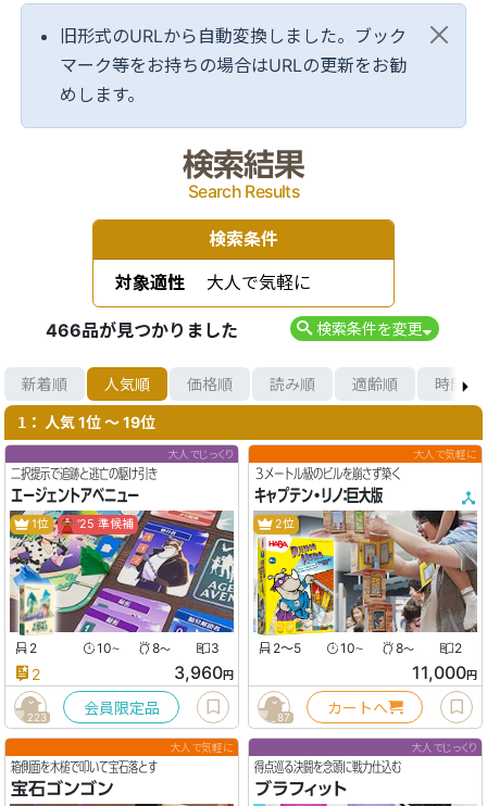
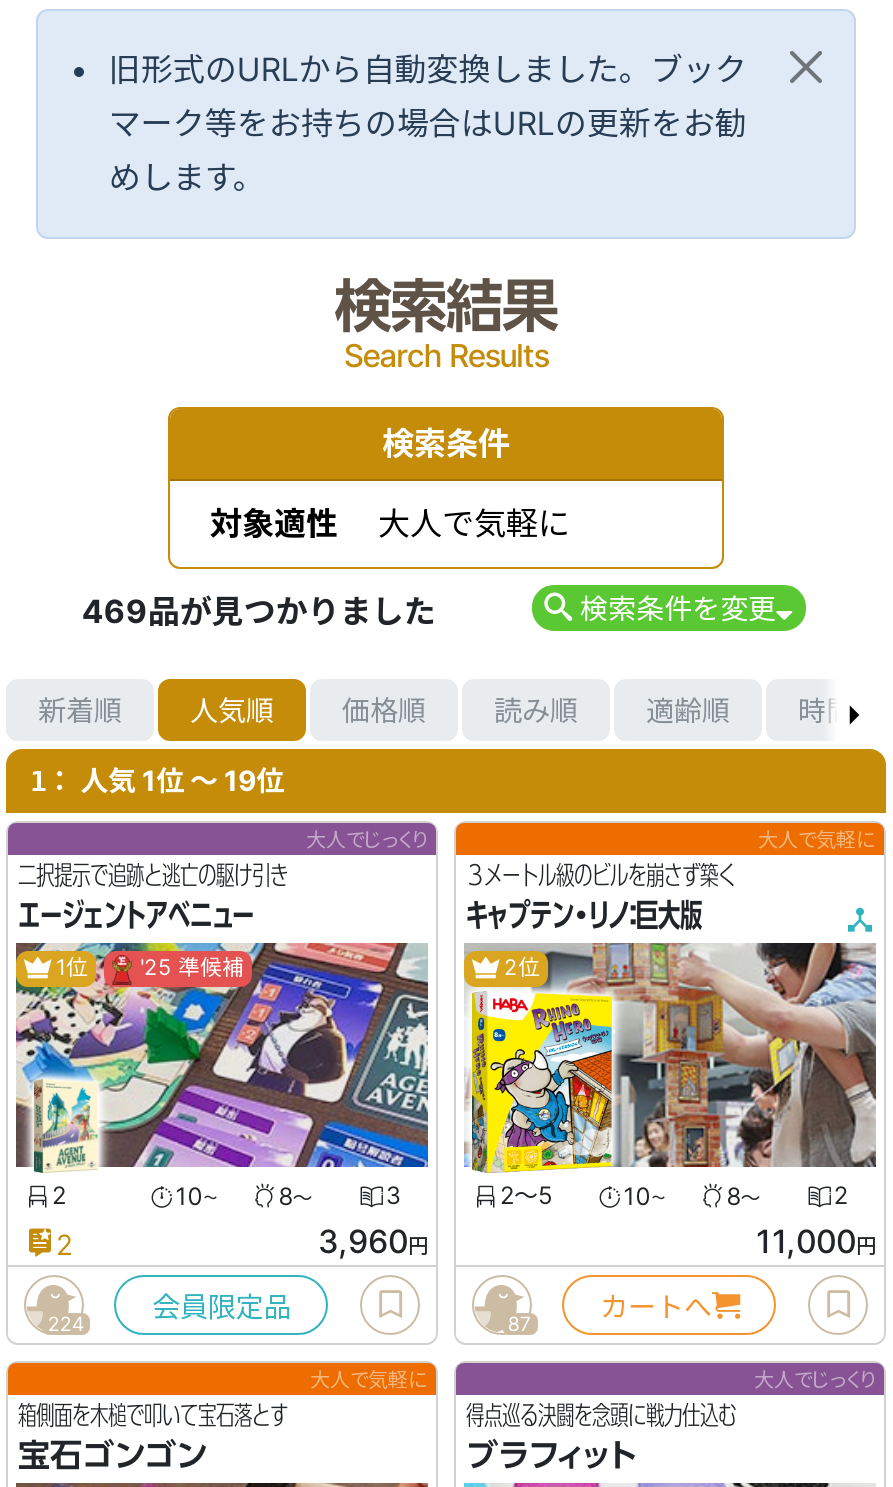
- 466品が見つかりました
+ 469品が見つかりました

- 223
+ 224
